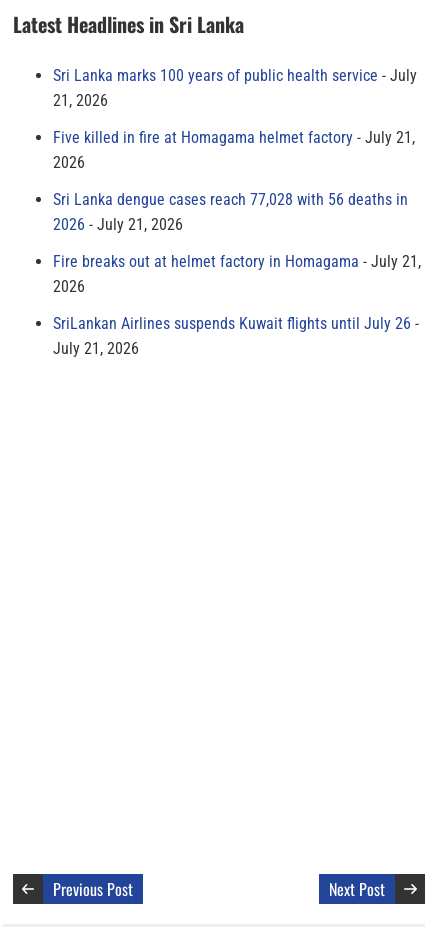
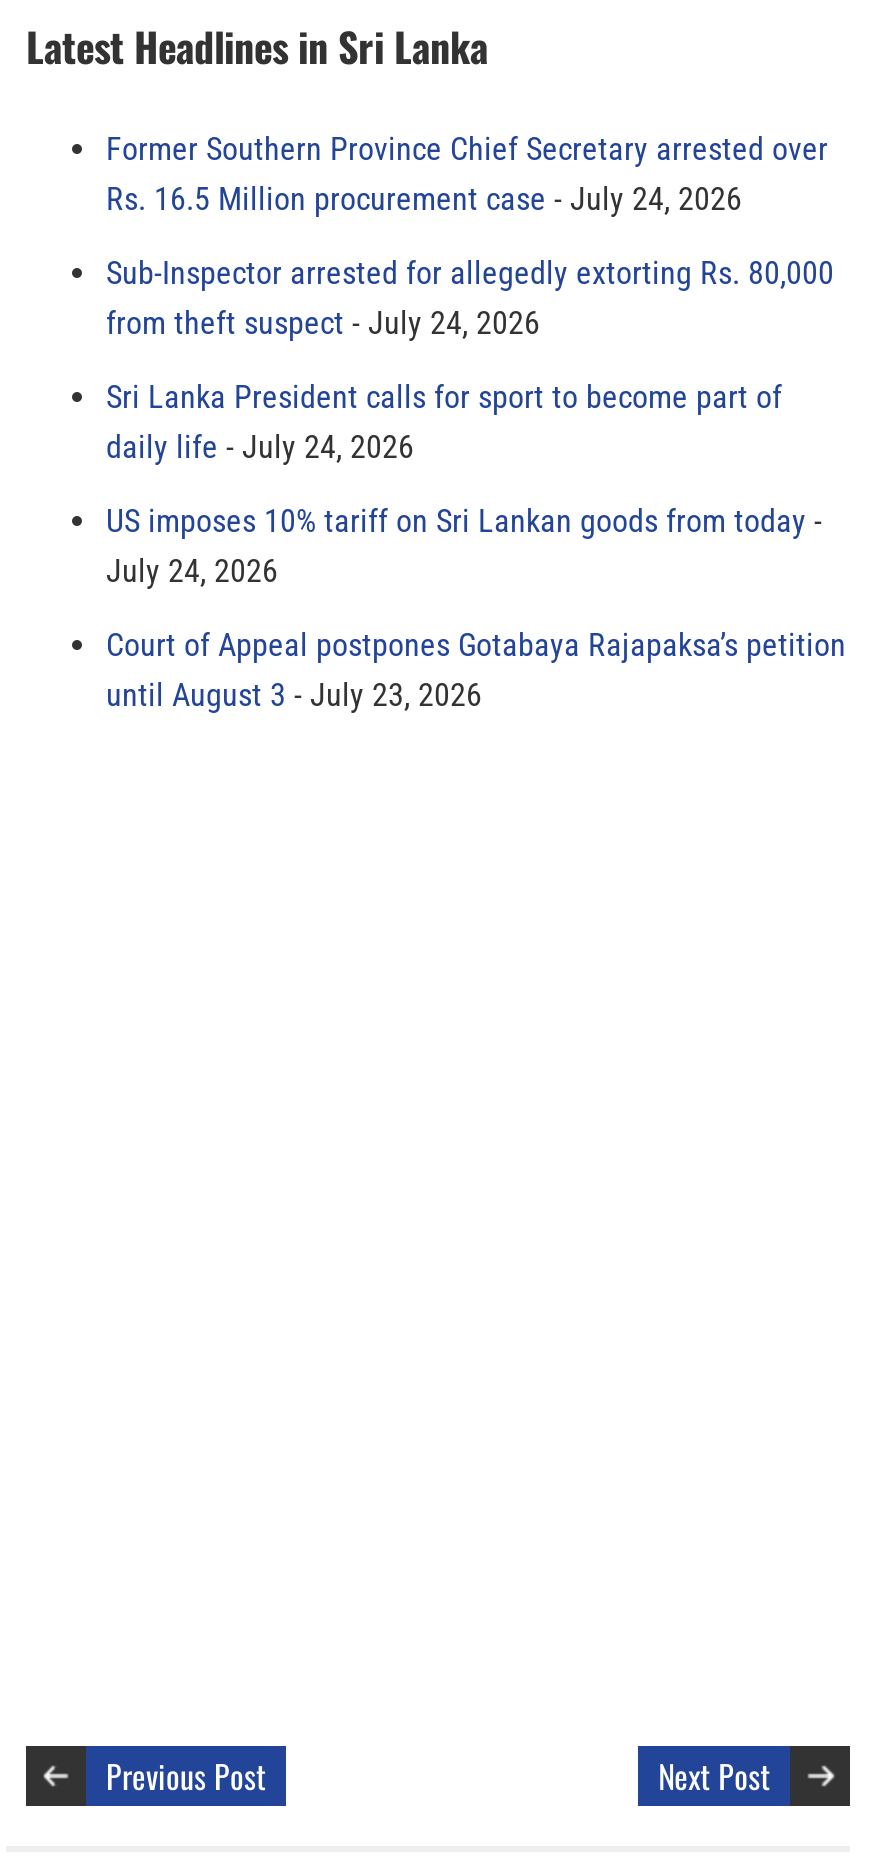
- Sri Lanka marks 100 years of public health service
- July
- 21, 2026
+ Former Southern Province Chief Secretary arrested over
+ Rs. 16.5 Million procurement case
+ July 24, 2026

- Five killed in fire at Homagama helmet factory
- July 21,
- 2026
+ Sub-Inspector arrested for allegedly extorting Rs. 80,000
+ from theft suspect
+ July 24, 2026

- Sri Lanka dengue cases reach 77,028 with 56 deaths in
- 2026
- July 21, 2026
+ Sri Lanka President calls for sport to become part of
+ daily life
+ July 24, 2026

- Fire breaks out at helmet factory in Homagama
- July 21,
- 2026
+ US imposes 10% tariff on Sri Lankan goods from today
+ July 24, 2026

- SriLankan Airlines suspends Kuwait flights until July 26
- July 21, 2026
+ Court of Appeal postpones Gotabaya Rajapaksa’s petition
+ until August 3
+ July 23, 2026
